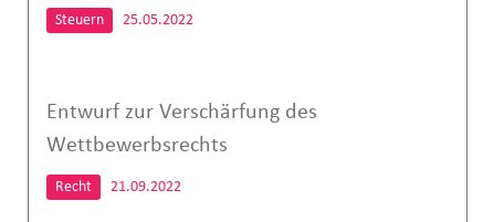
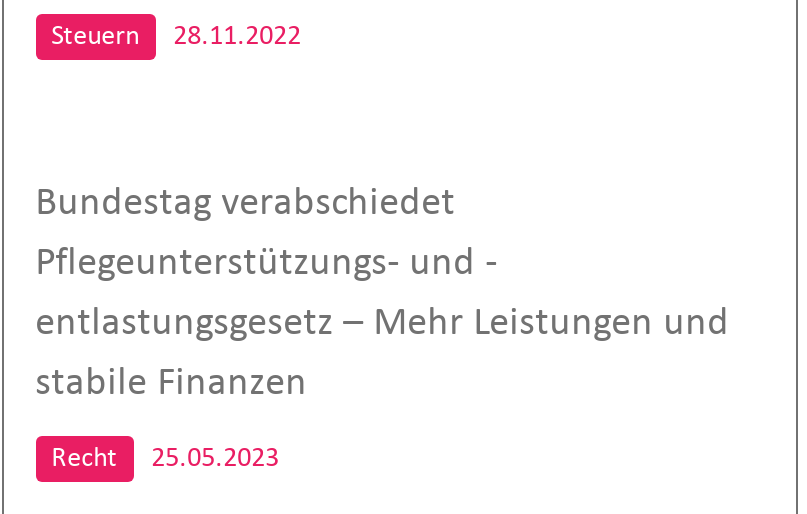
- Steuern 25.05.2022
+ Steuern 28.11.2022

- Entwurf zur Verschärfung des
- Wettbewerbsrechts
+ Bundestag verabschiedet
+ Pflegeunterstützungs- und -
+ entlastungsgesetz – Mehr Leistungen und
+ stabile Finanzen

- Recht 21.09.2022
+ Recht 25.05.2023
